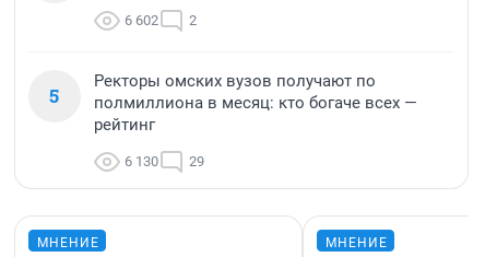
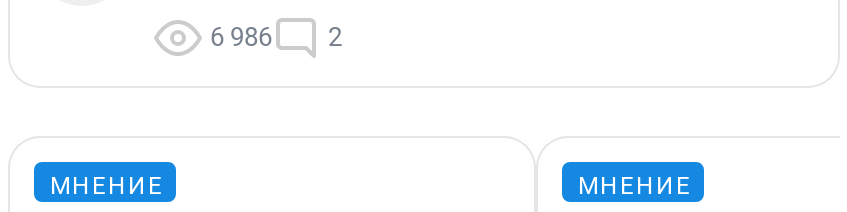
- 6 602 2
+ 6 986 2

- Ректоры омских вузов получают по
- полмиллиона в месяц: кто богаче всех —
- рейтинг
- 6 130
- 29

- 5
